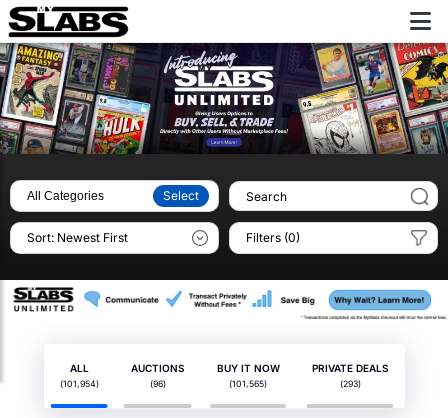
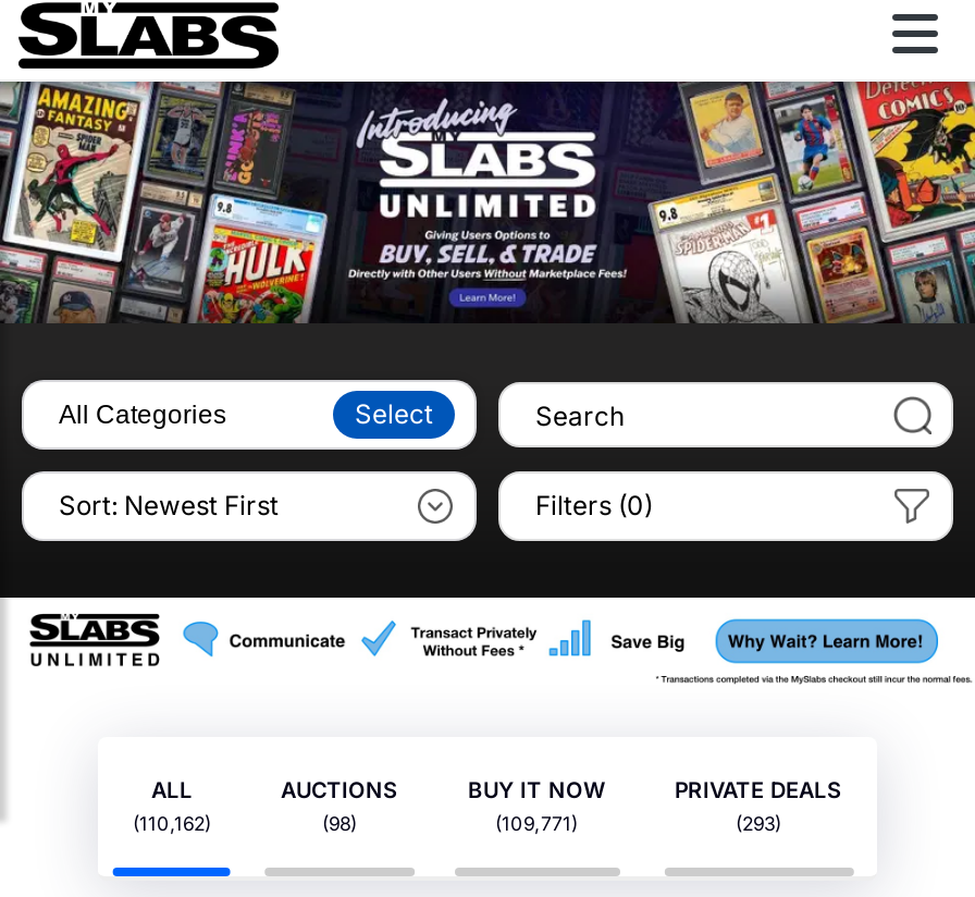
- (101,954)
+ (110,162)

- (96)
+ (98)

- (101,565)
+ (109,771)
